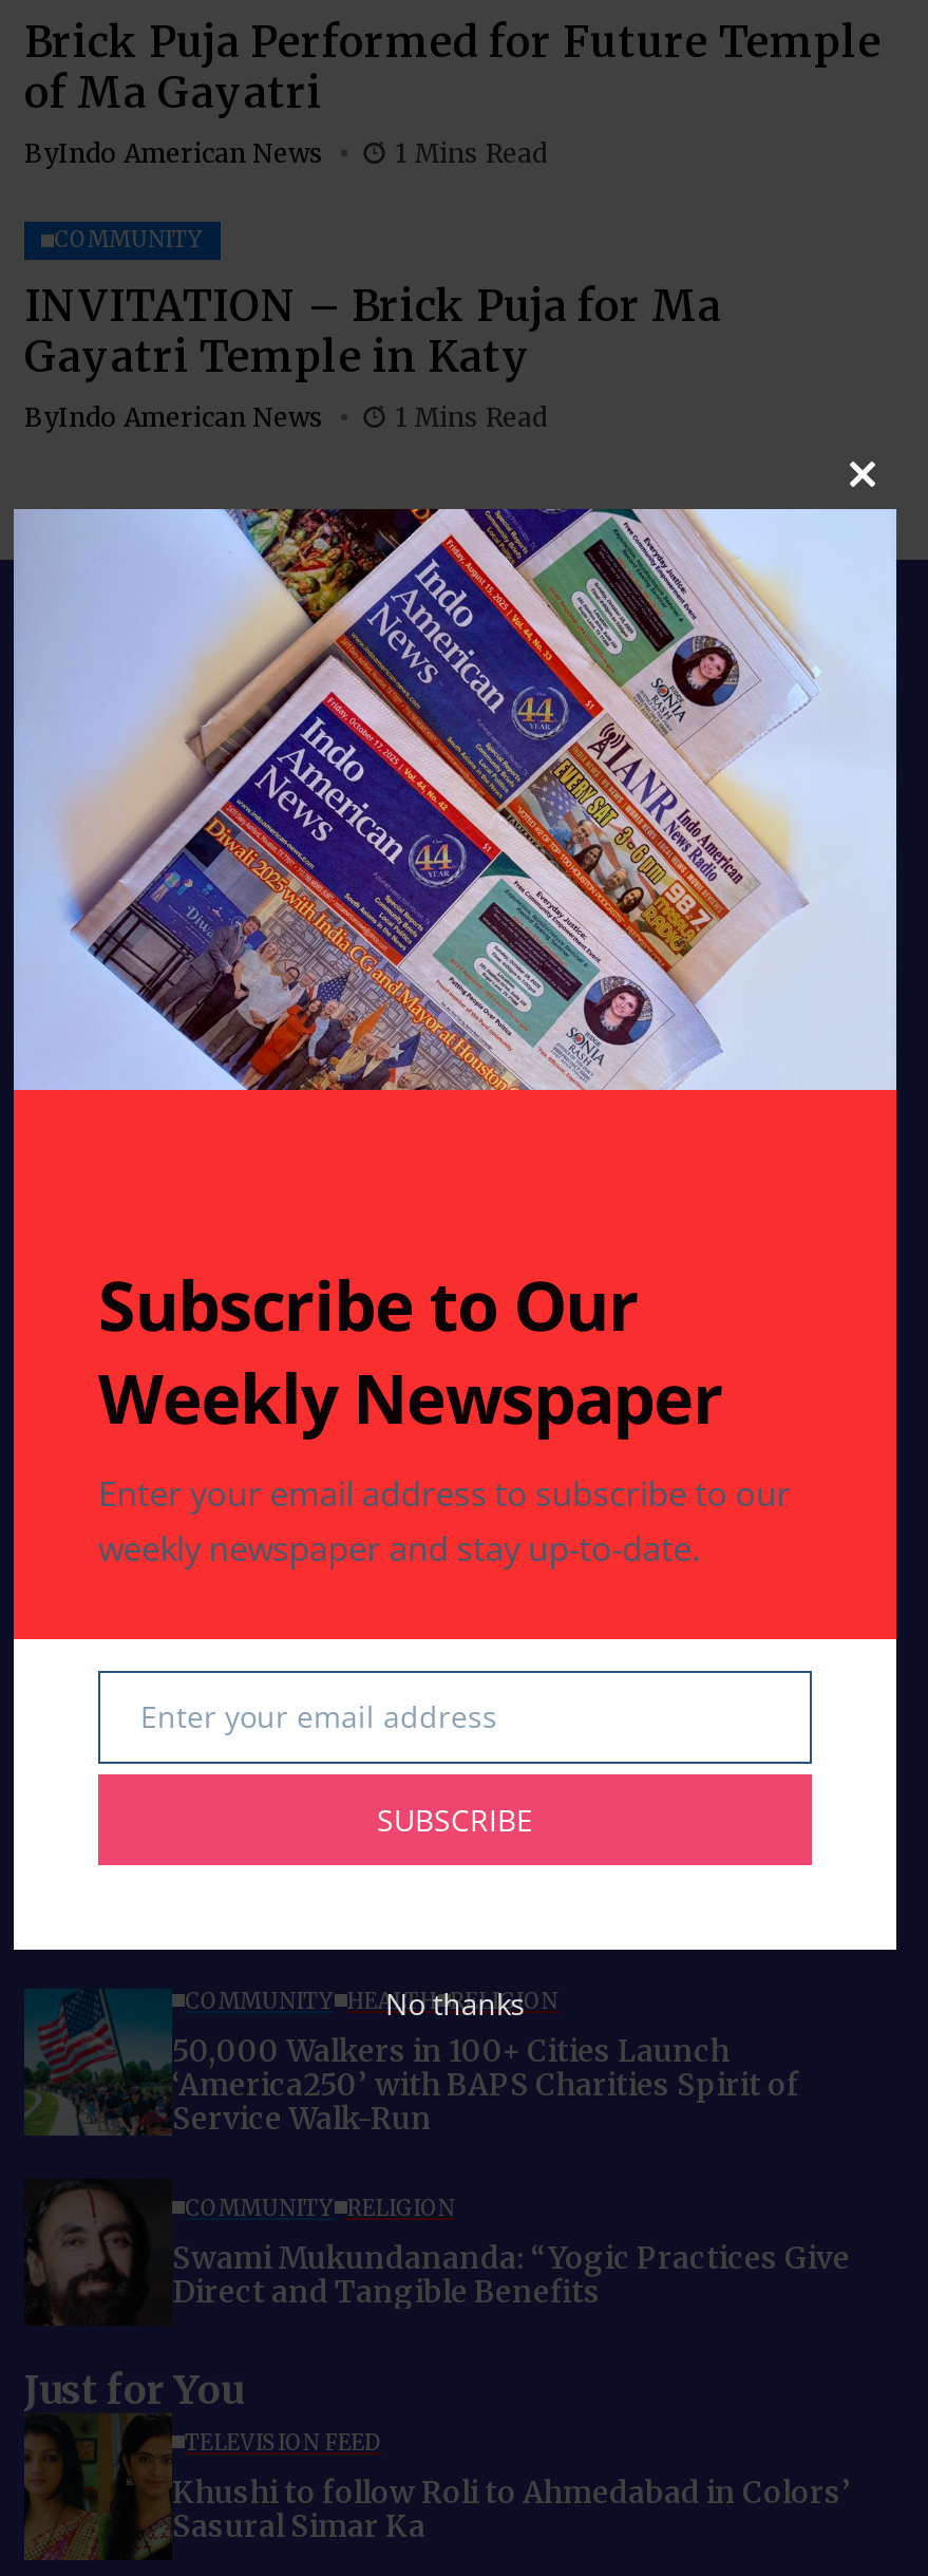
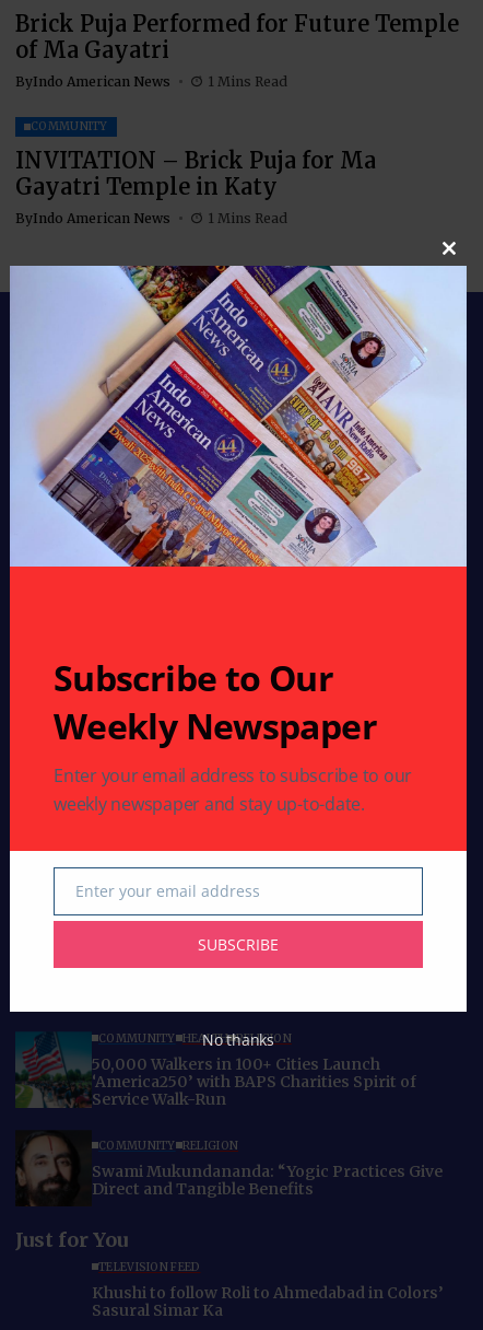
- [image]
